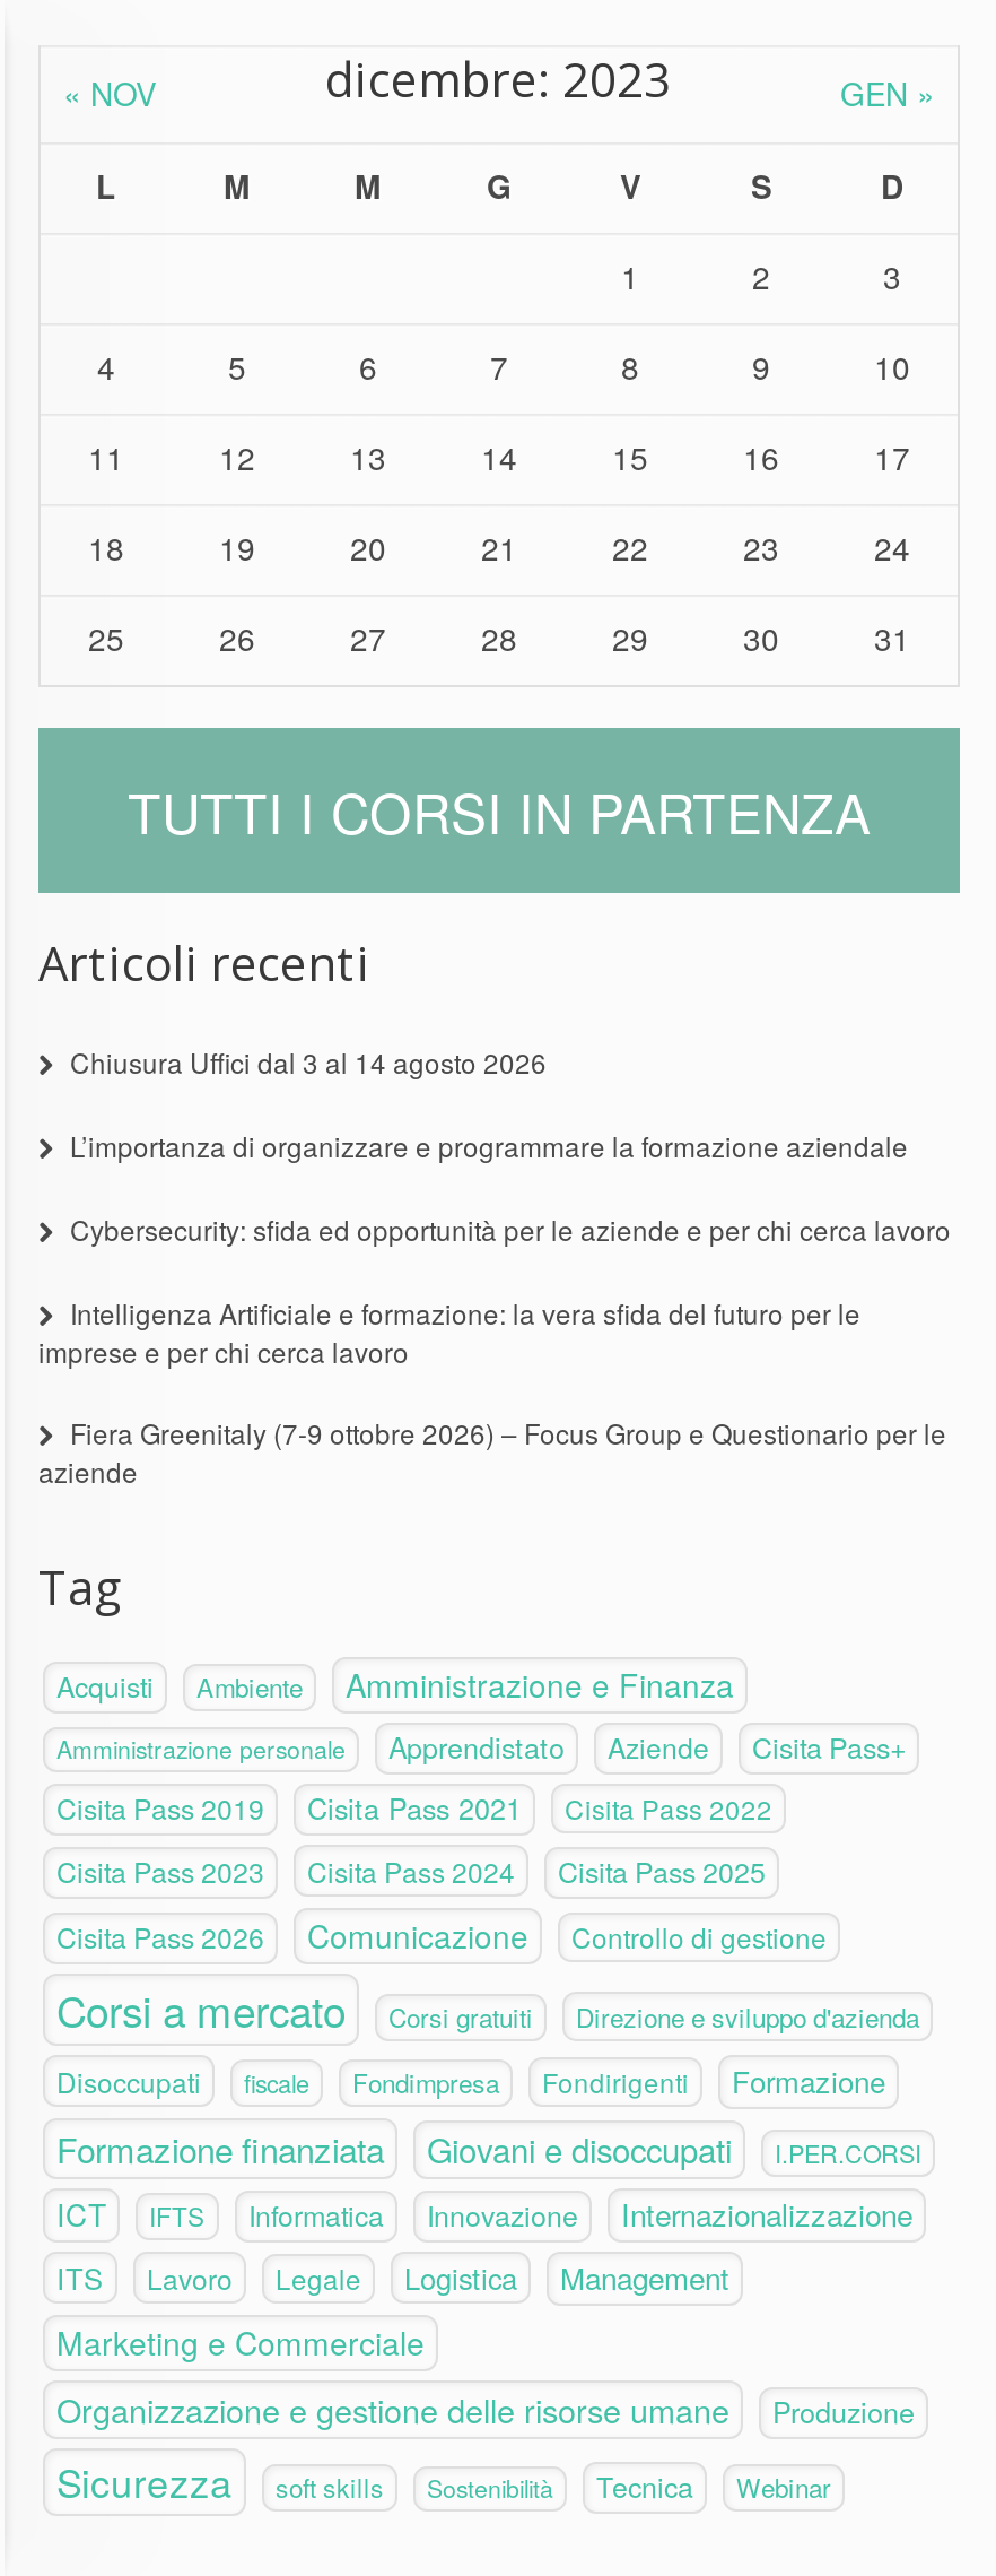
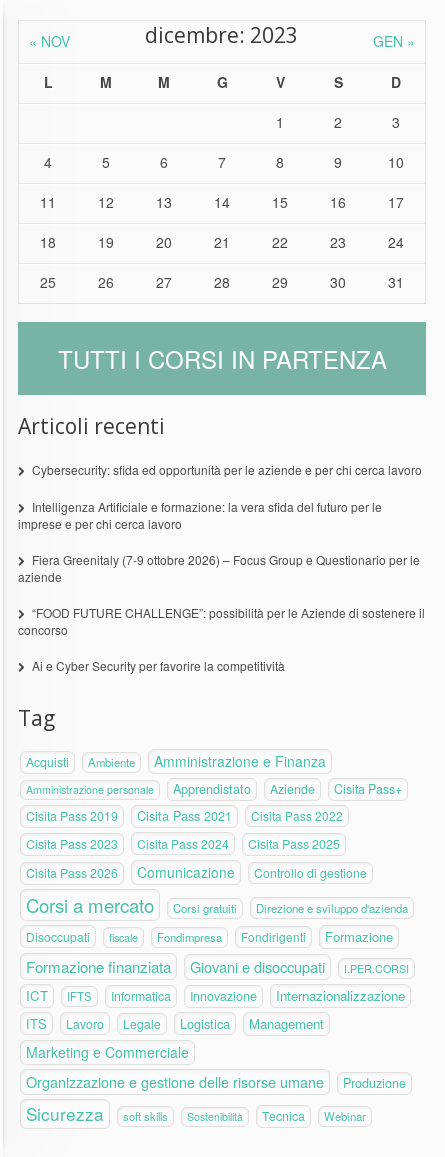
- Chiusura Uffici dal 3 al 14 agosto 2026
- L’importanza di organizzare e programmare la formazione aziendale

moved up: Cybersecurity: sfida ed opportunità per le aziende e per chi cerca lavoro | Intelligenza Artificiale e formazione: la vera sfida del futuro per le | imprese e per chi cerca lavoro | Fiera Greenitaly (7-9 ottobre 2026) – Focus Group e Questionario per le | aziende

+ “FOOD FUTURE CHALLENGE”: possibilità per le Aziende di sostenere il
+ concorso
+ Ai e Cyber Security per favorire la competitività
